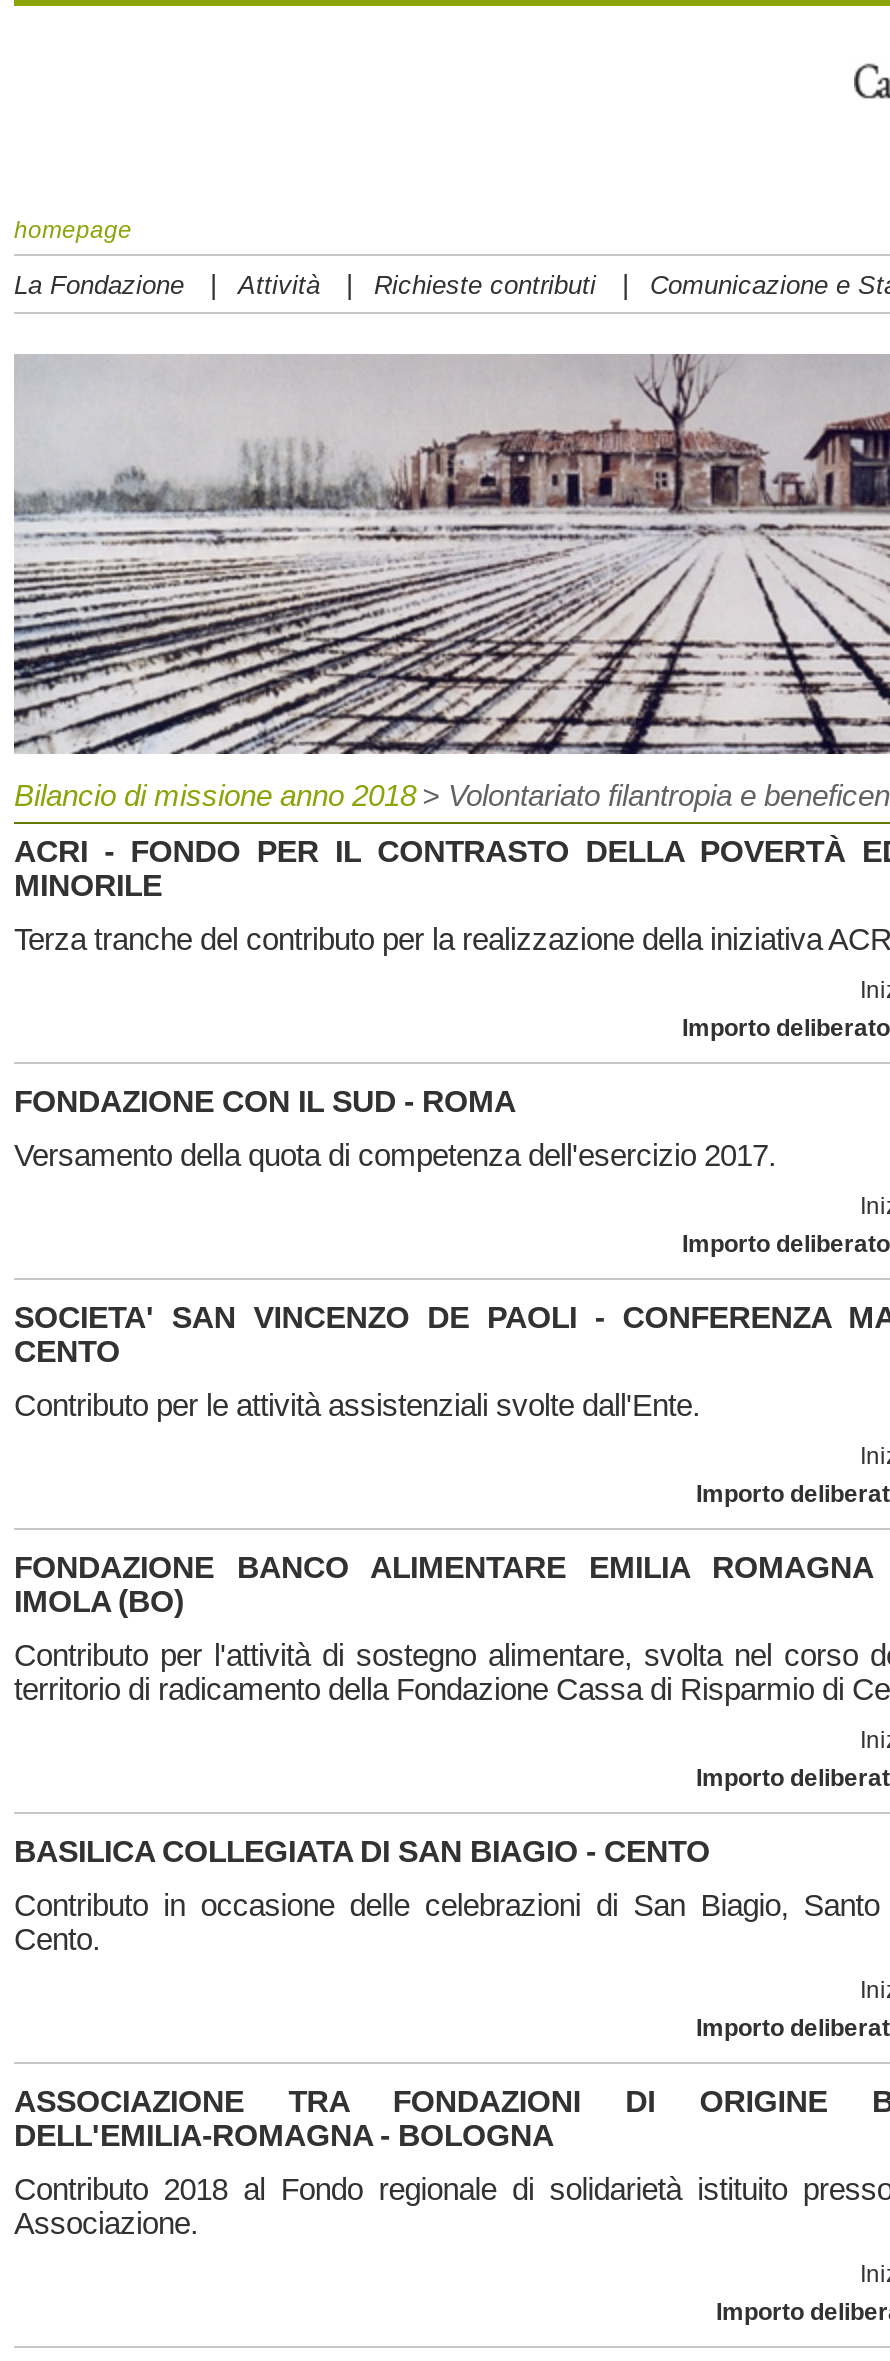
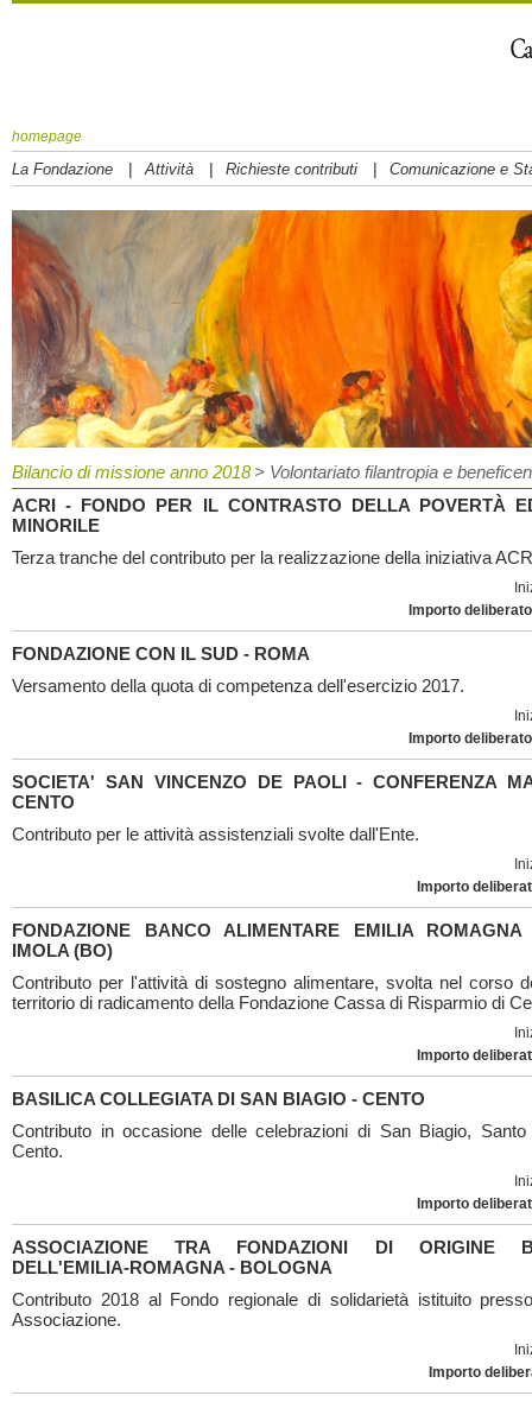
- [image]
+ [image]
